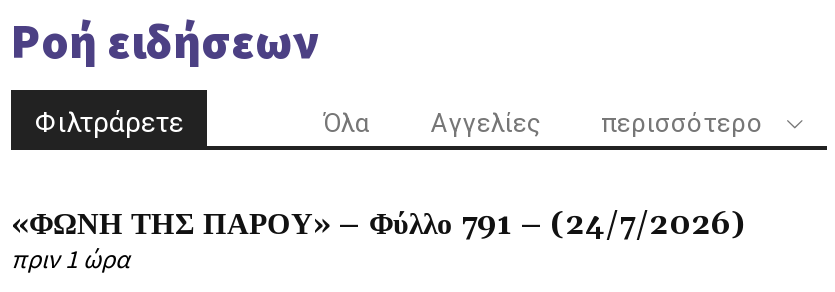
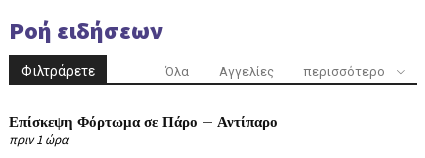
- «ΦΩΝΗ ΤΗΣ ΠΑΡΟΥ» – Φύλλο 791 – (24/7/2026)
+ Επίσκεψη Φόρτωμα σε Πάρο – Αντίπαρο
